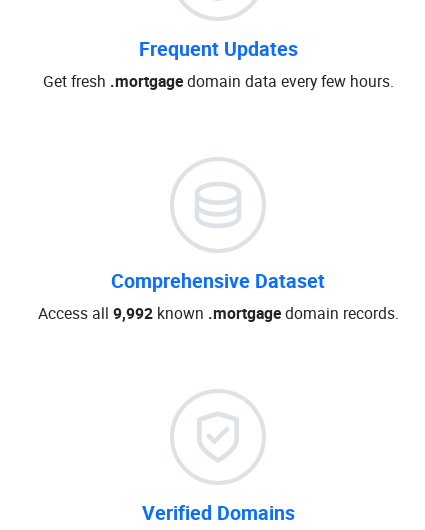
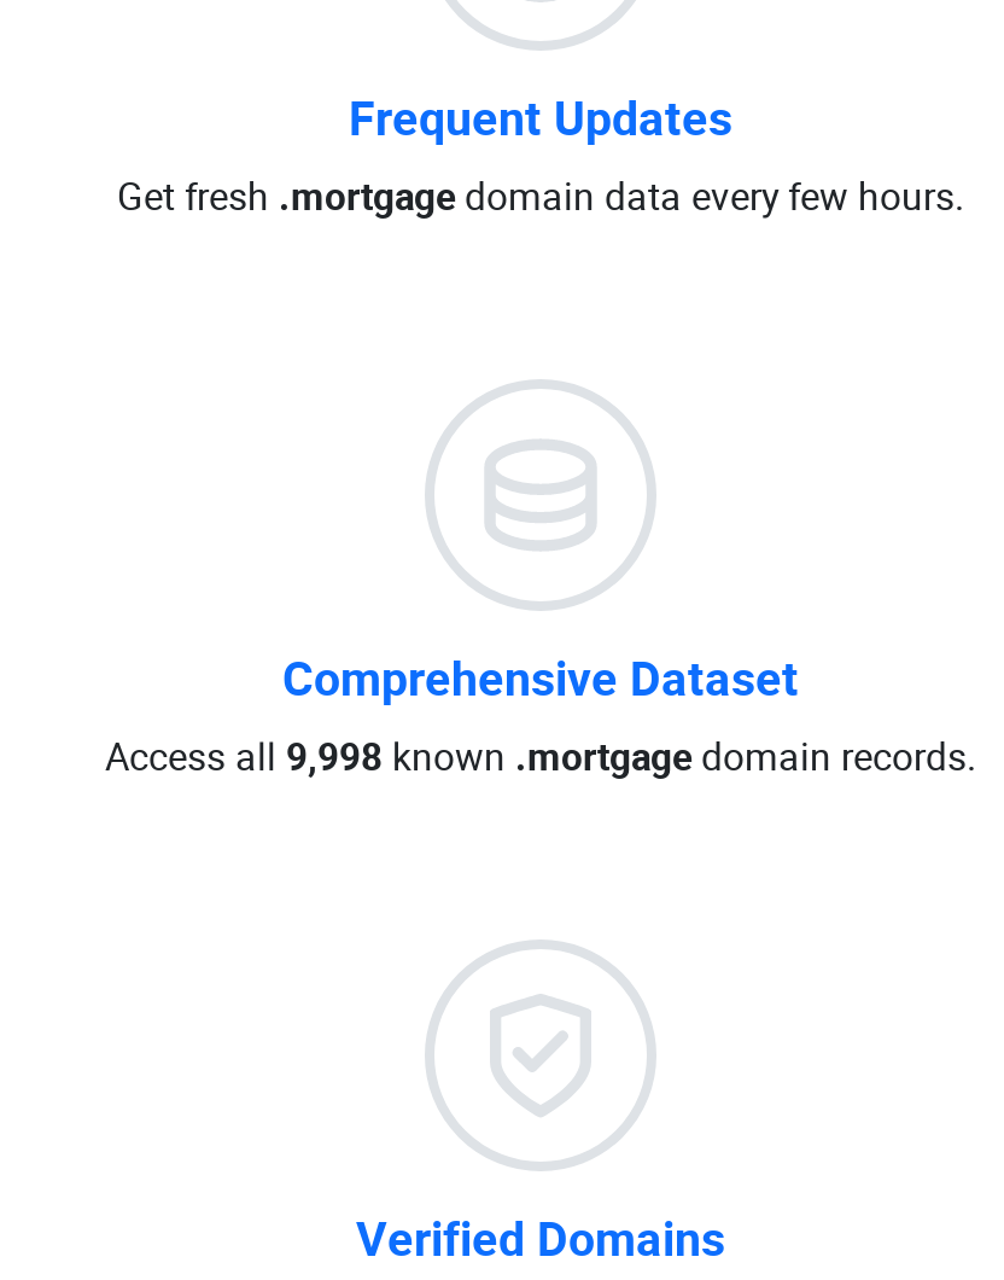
- Access all 9,992 known.mortgage domain records.
+ Access all 9,998 known.mortgage domain records.
